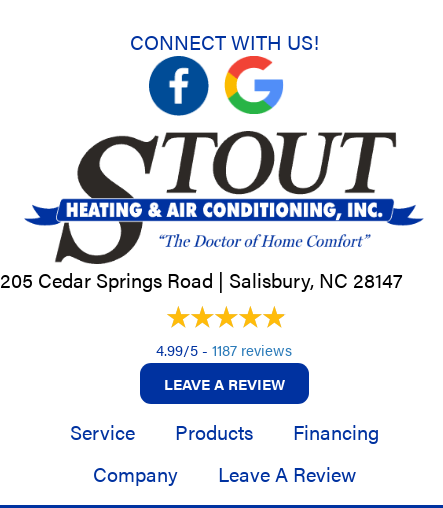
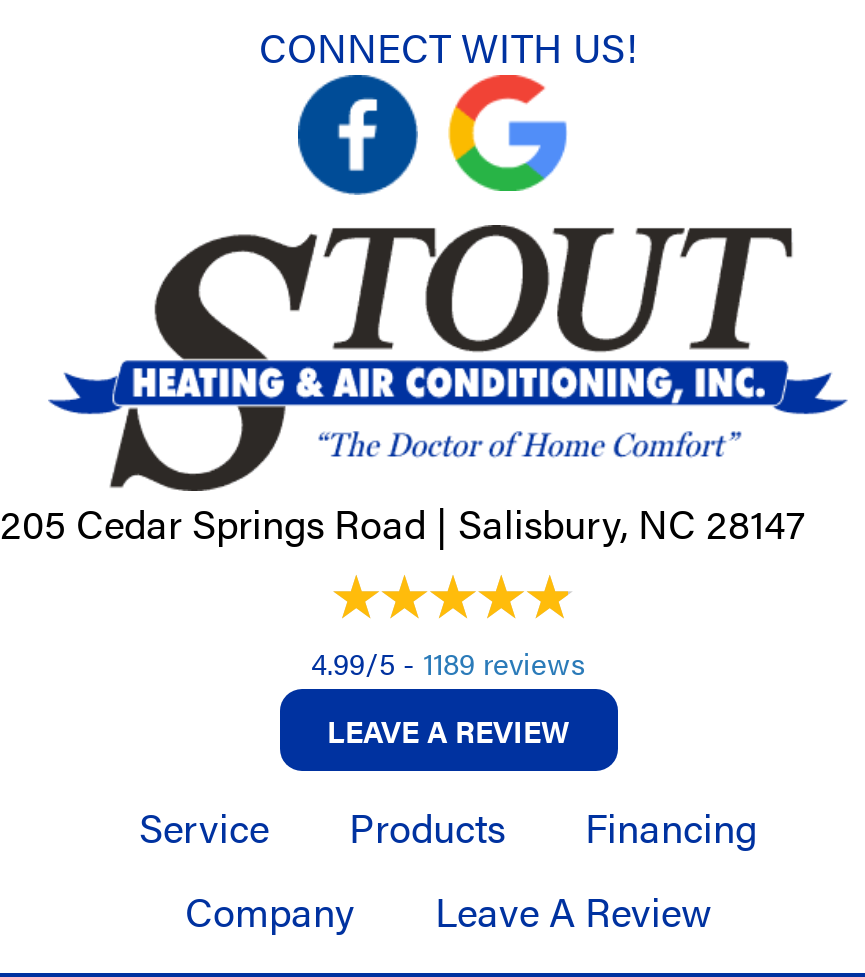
- 4.99/5 - 1187 reviews
+ 4.99/5 - 1189 reviews
